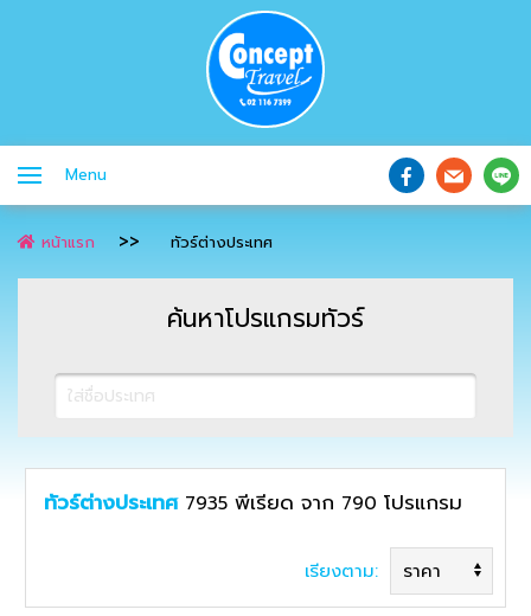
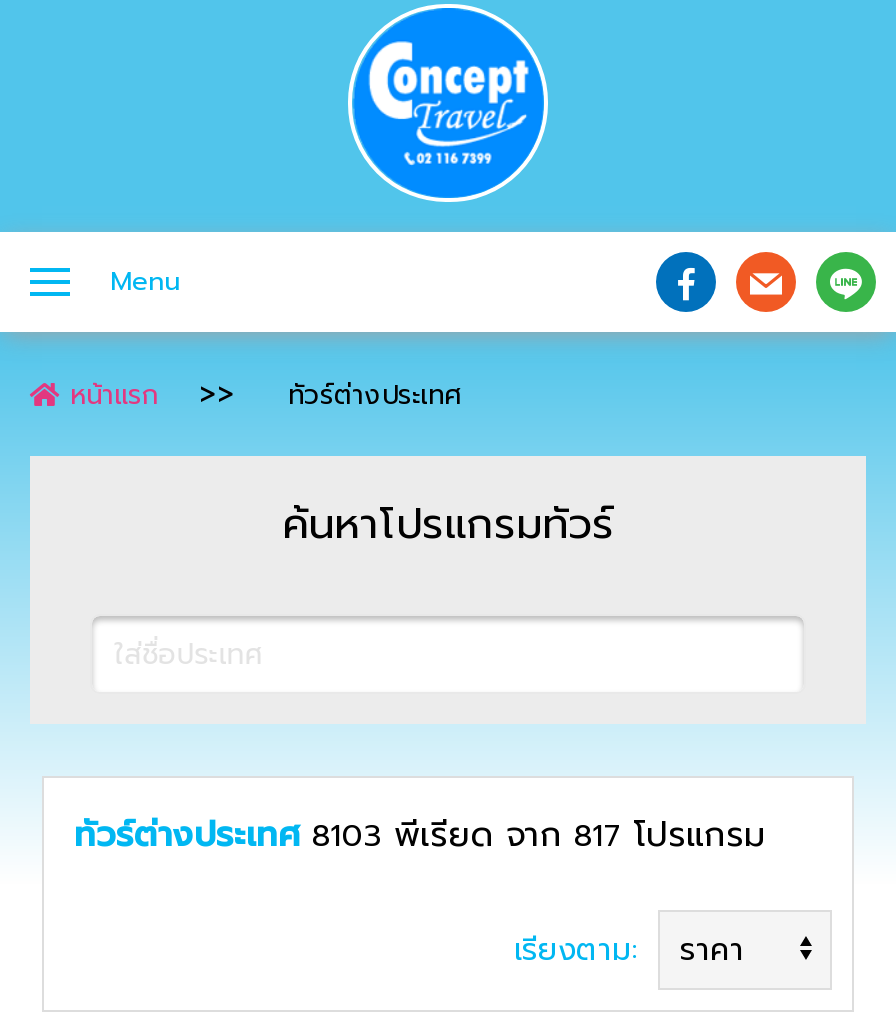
- ทัวร์ต่างประเทศ7935พีเรียดจาก790โปรแกรม
+ ทัวร์ต่างประเทศ8103พีเรียดจาก817โปรแกรม
